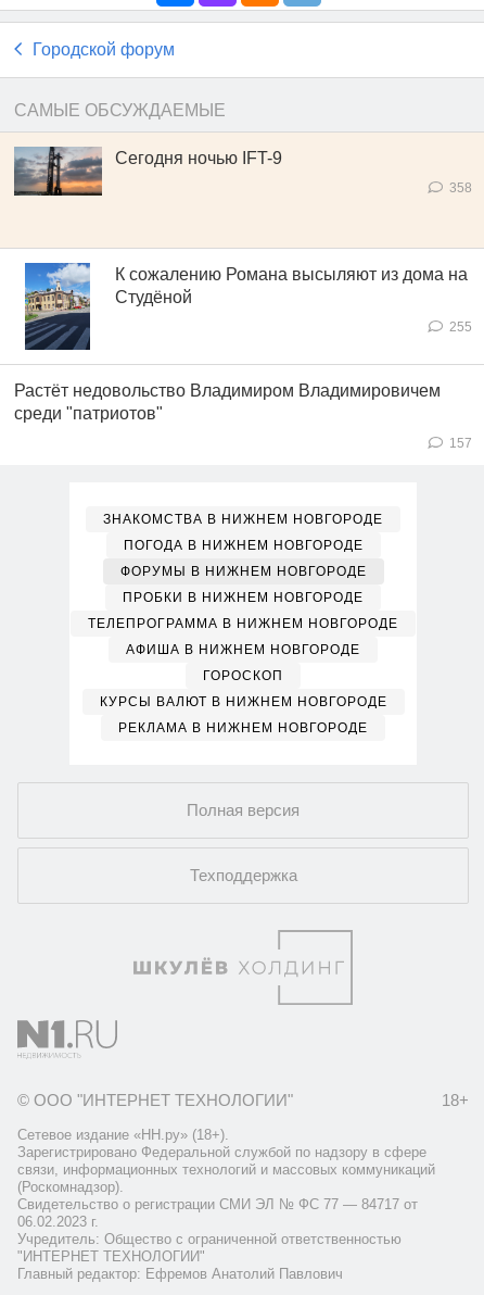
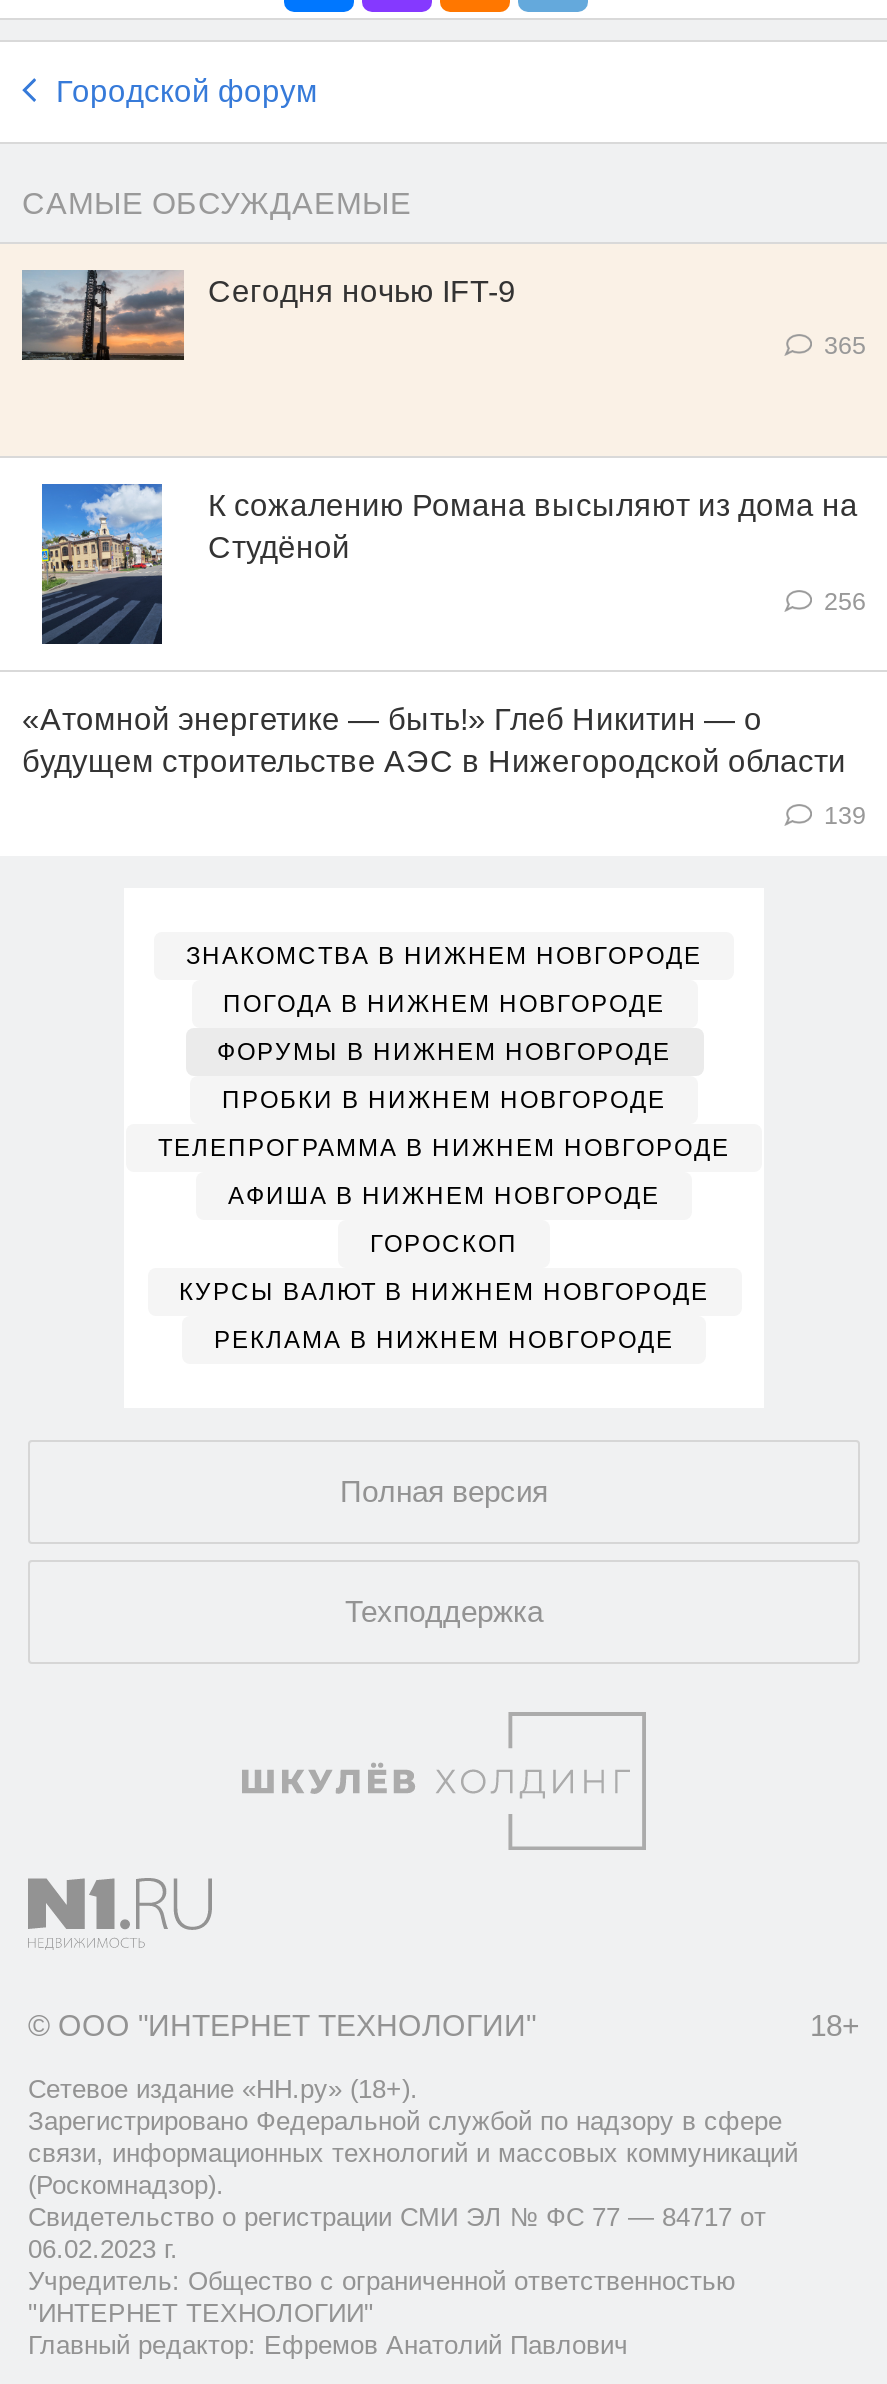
- 358
+ 365

- 255
+ 256

- Растёт недовольство Владимиром Владимировичем
- среди "патриотов"
+ «Атомной энергетике — быть!» Глеб Никитин — о
+ будущем строительстве АЭС в Нижегородской области

- 157
+ 139
